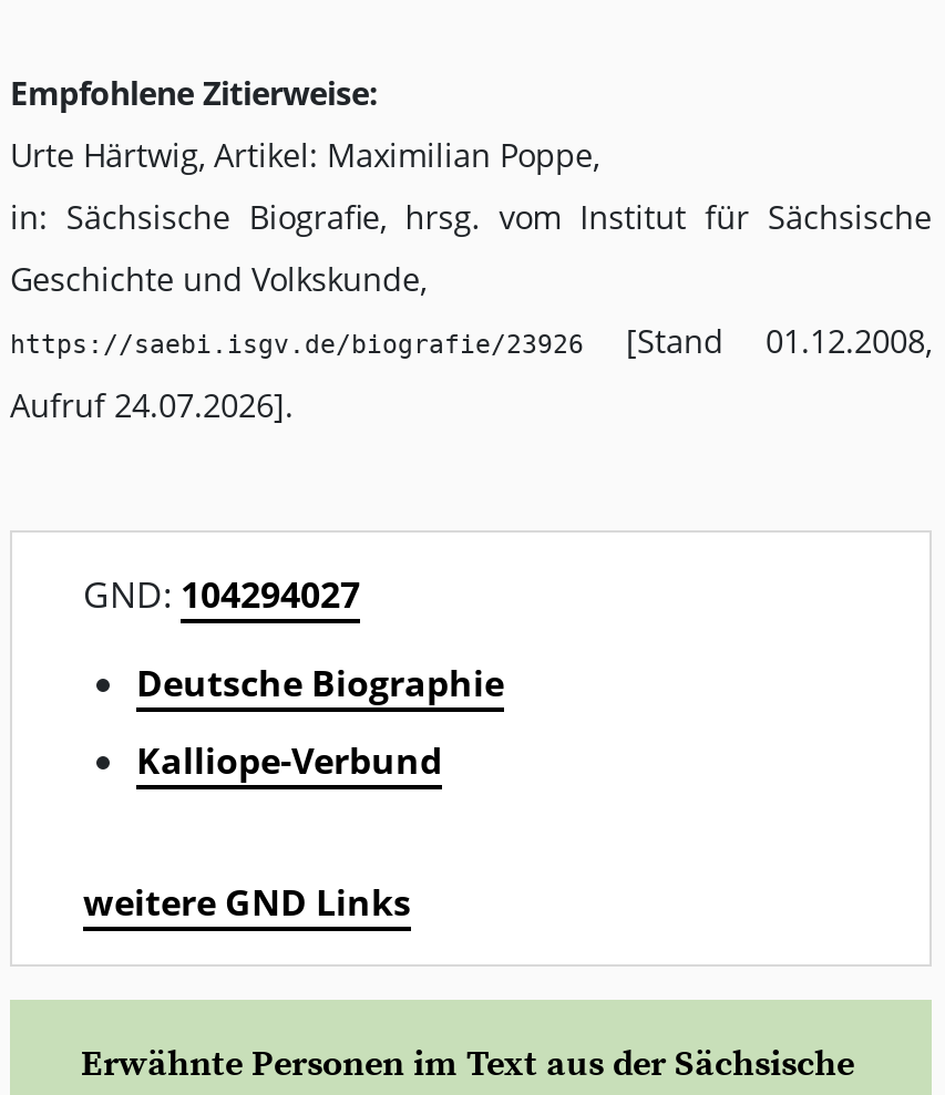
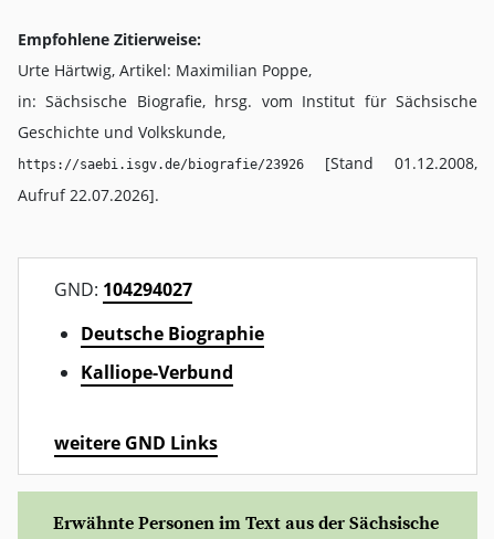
- Aufruf 24.07.2026].
+ Aufruf 22.07.2026].
